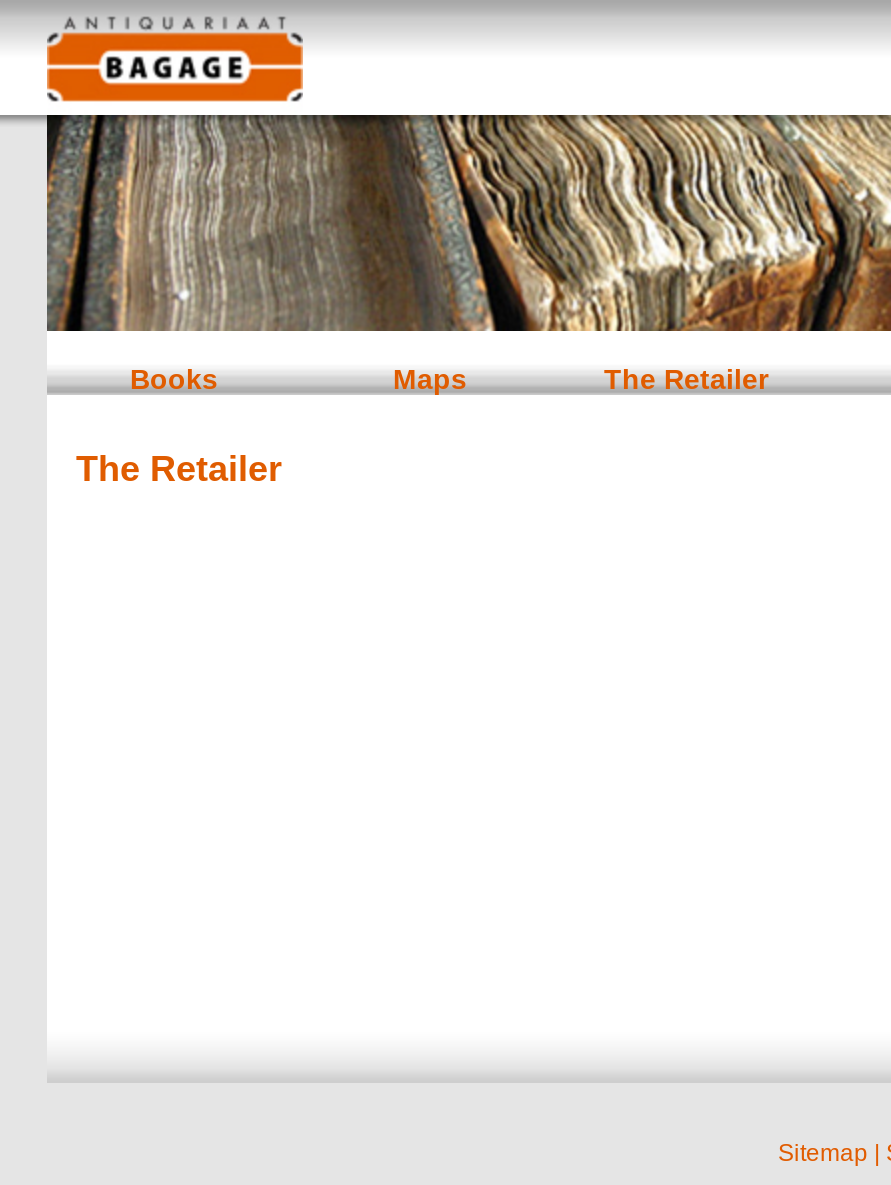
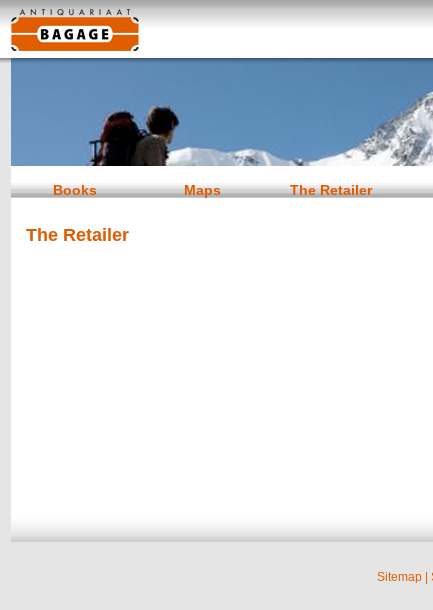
- [image]
+ [image]
